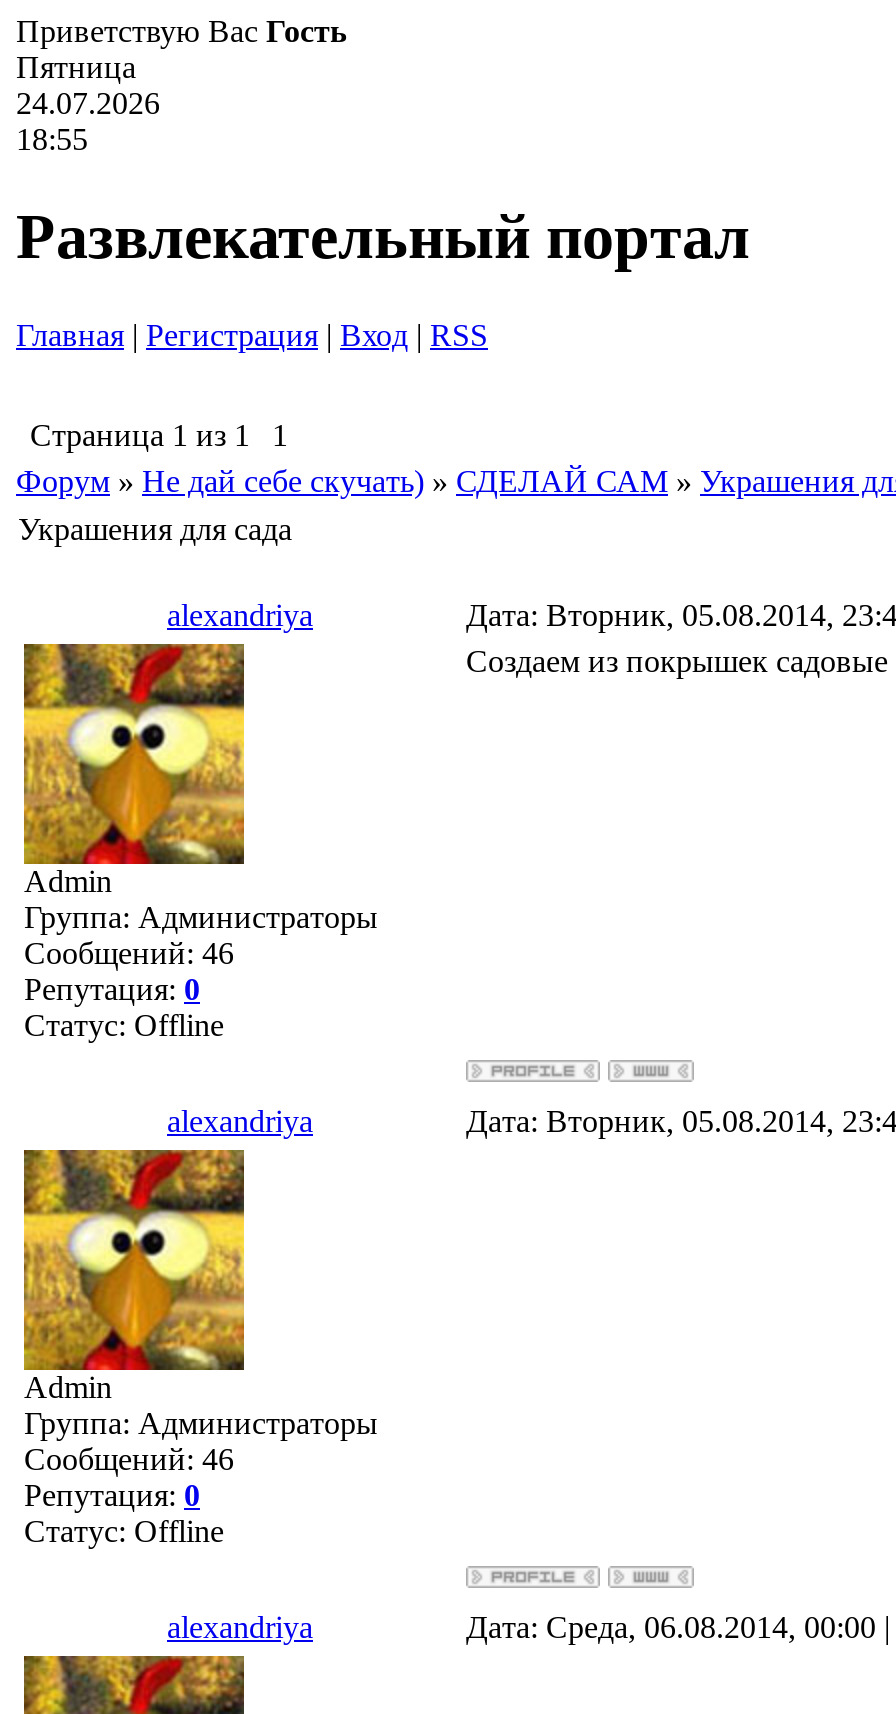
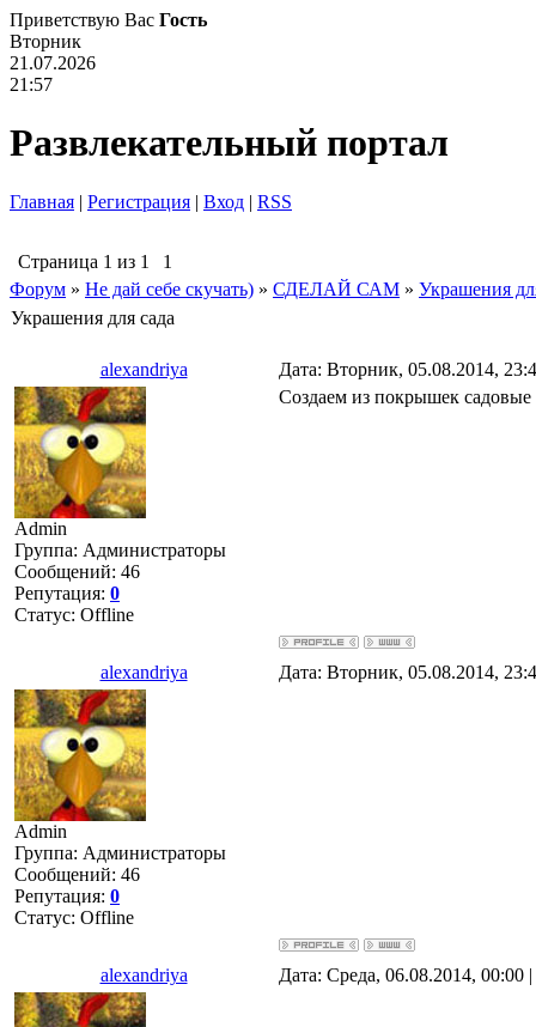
- Пятница
- 24.07.2026
- 18:55
+ Вторник
+ 21.07.2026
+ 21:57
